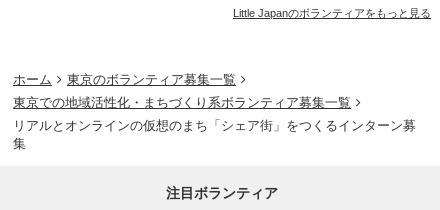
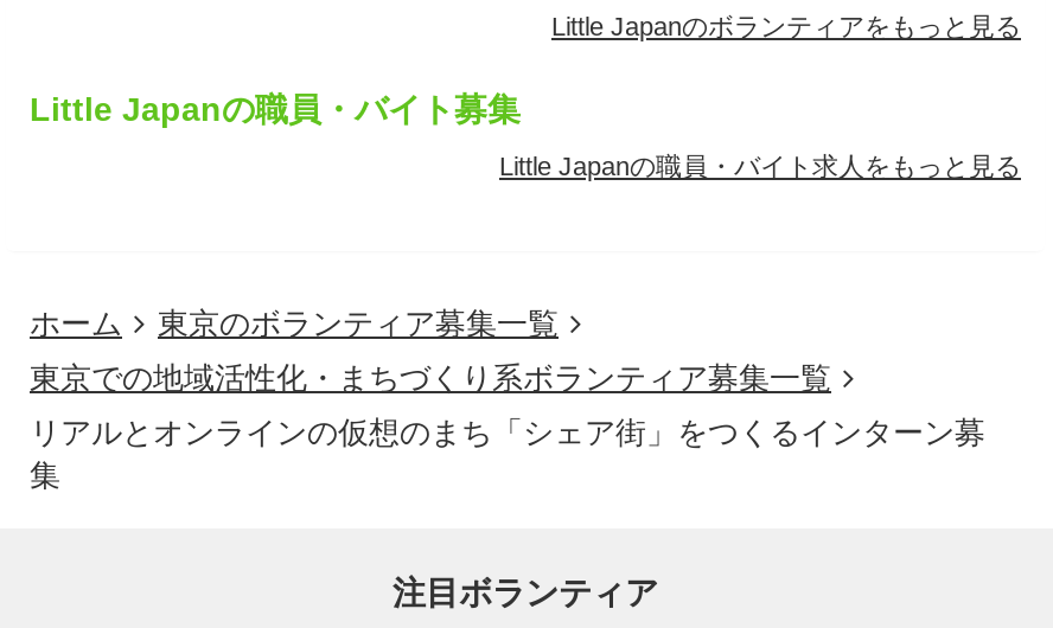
+ Little Japanの職員・バイト募集
+ Little Japanの職員・バイト求人をもっと見る
